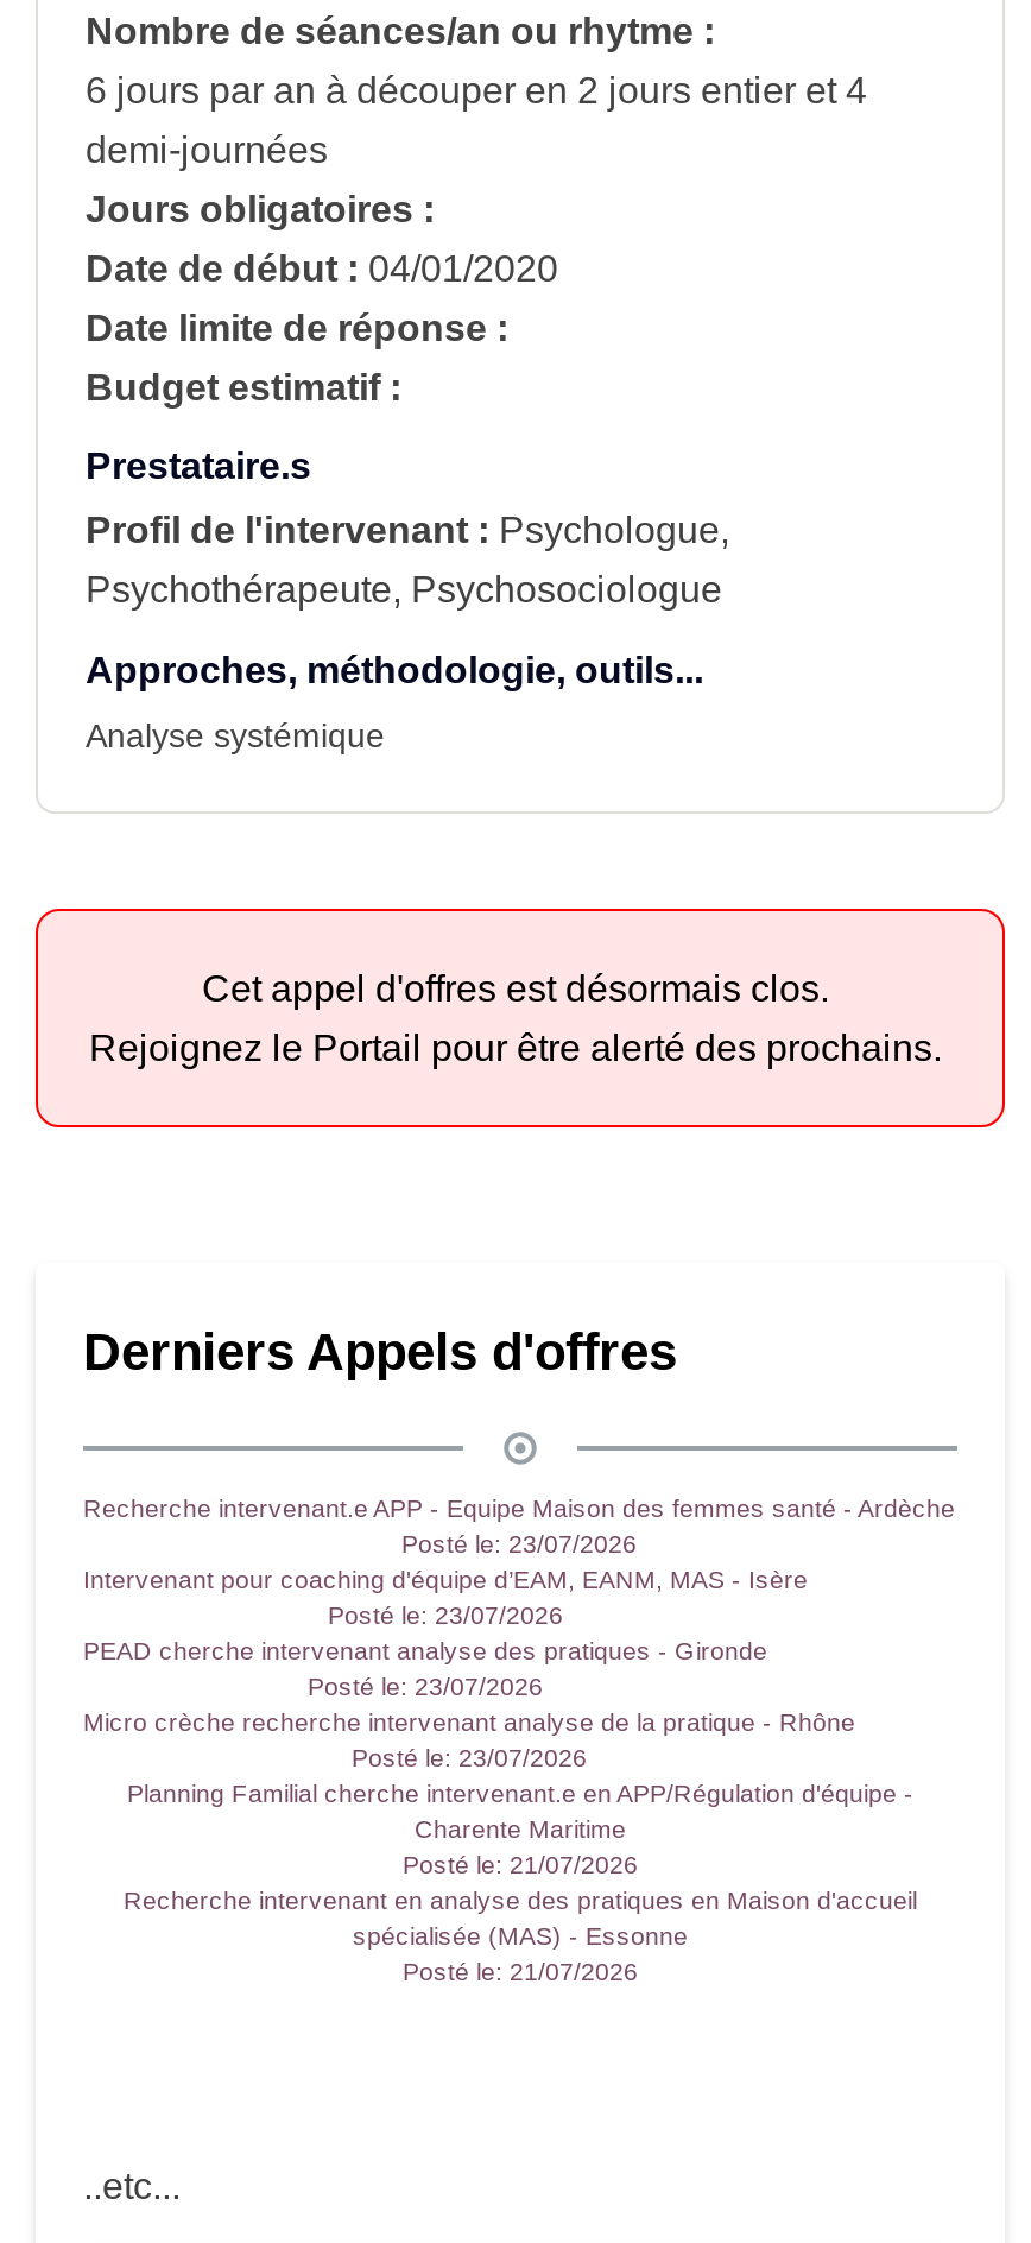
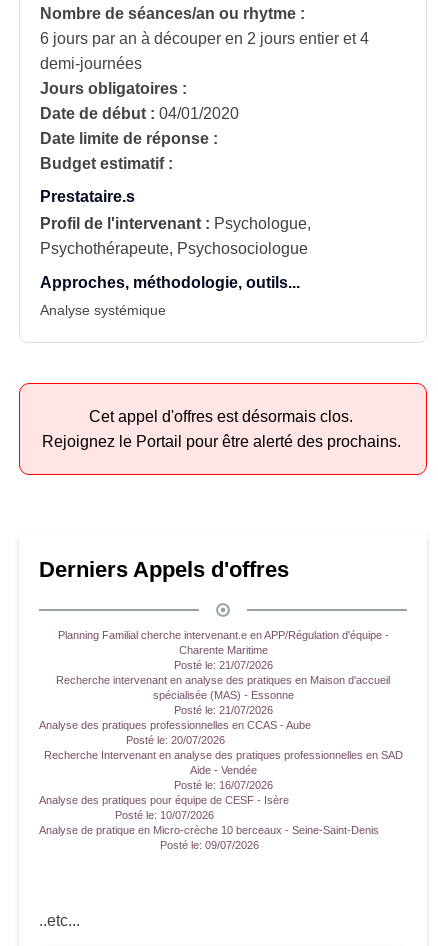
- Recherche intervenant.e APP - Equipe Maison des femmes santé - Ardèche
- Posté le: 23/07/2026
- Intervenant pour coaching d'équipe d’EAM, EANM, MAS - Isère
- Posté le: 23/07/2026
- PEAD cherche intervenant analyse des pratiques - Gironde
- Posté le: 23/07/2026
- Micro crèche recherche intervenant analyse de la pratique - Rhône
- Posté le: 23/07/2026

moved up: Planning Familial cherche intervenant.e en APP/Régulation d'équipe - | Charente Maritime | Posté le: 21/07/2026 | Recherche intervenant en analyse des pratiques en Maison d'accueil | spécialisée (MAS) - Essonne | Posté le: 21/07/2026

+ Analyse des pratiques professionnelles en CCAS - Aube
+ Posté le: 20/07/2026
+ Recherche Intervenant en analyse des pratiques professionnelles en SAD
+ Aide - Vendée
+ Posté le: 16/07/2026
+ Analyse des pratiques pour équipe de CESF - Isère
+ Posté le: 10/07/2026
+ Analyse de pratique en Micro-crèche 10 berceaux - Seine-Saint-Denis
+ Posté le: 09/07/2026
